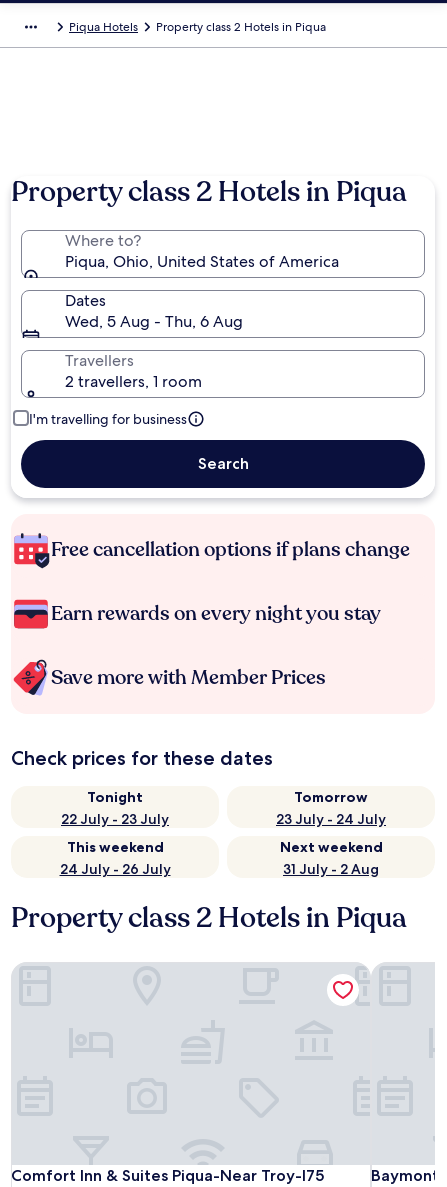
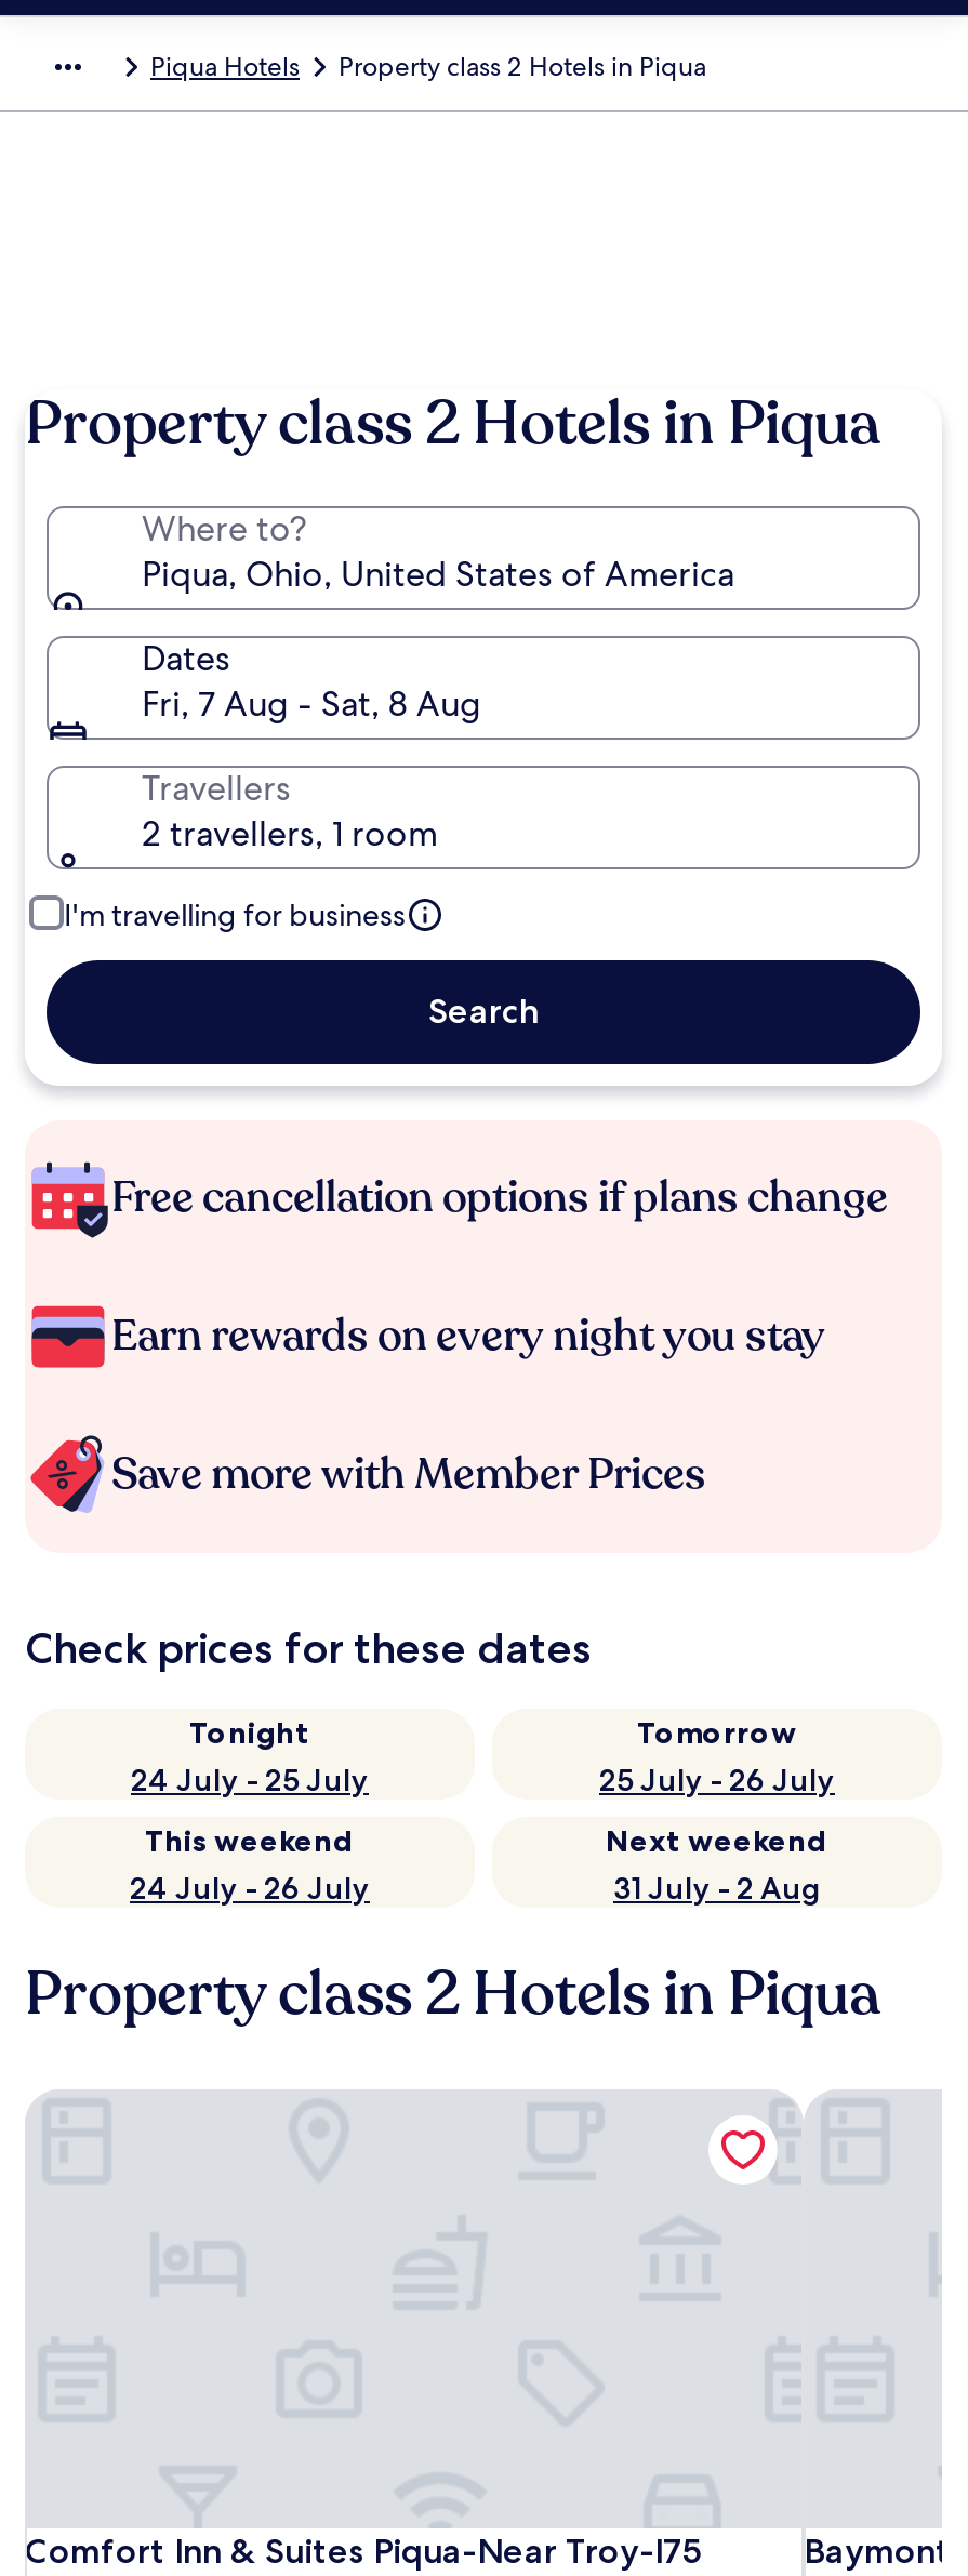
- Wed, 5 Aug - Thu, 6 Aug
+ Fri, 7 Aug - Sat, 8 Aug

- 22 July - 23 July
+ 24 July - 25 July

- 23 July - 24 July
+ 25 July - 26 July
